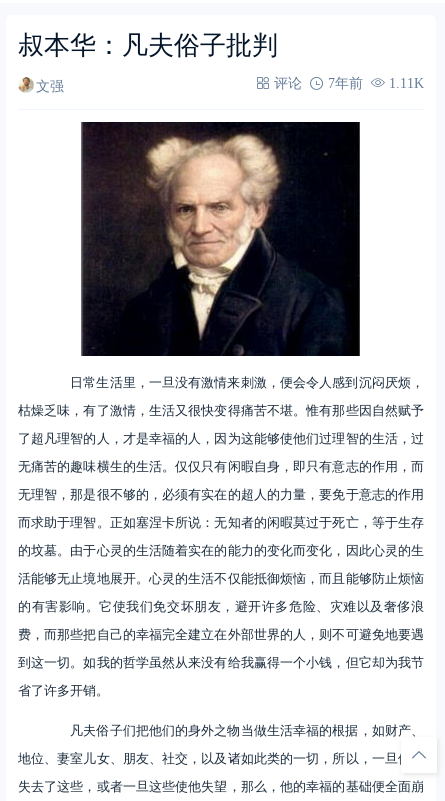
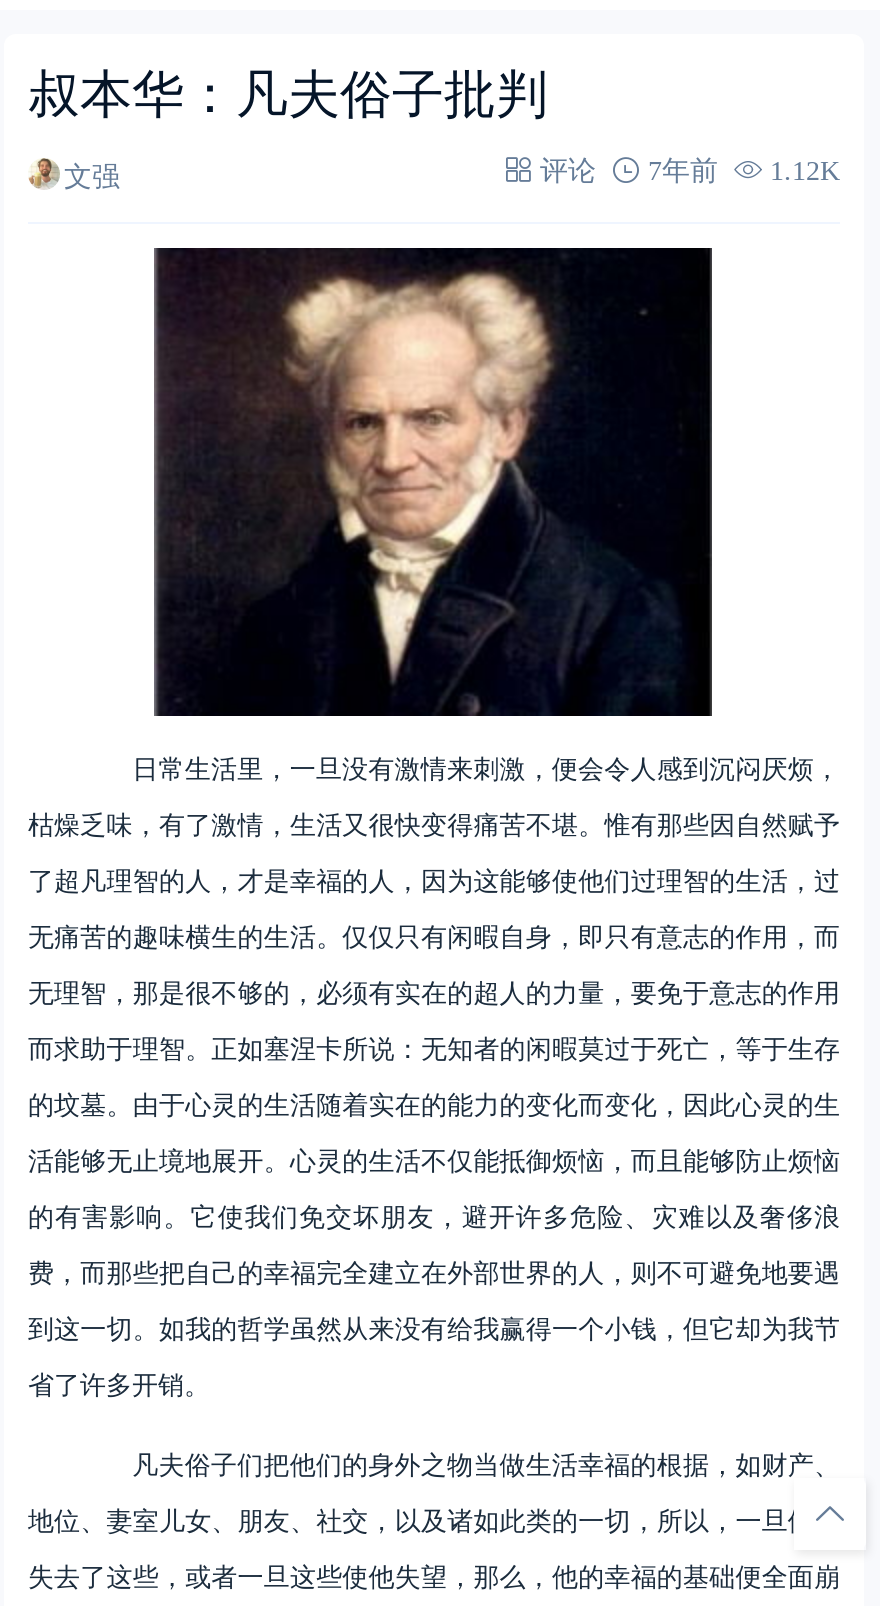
- 评论 7年前 1.11K
+ 评论 7年前 1.12K
